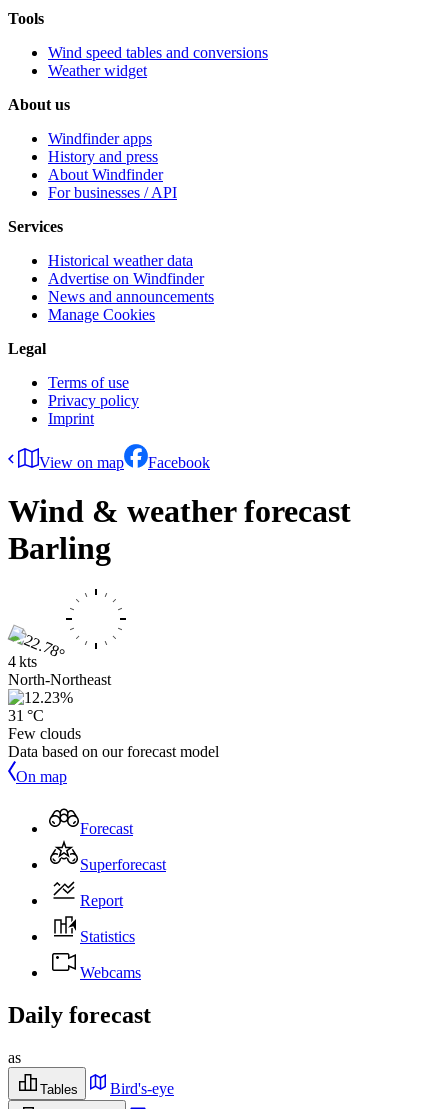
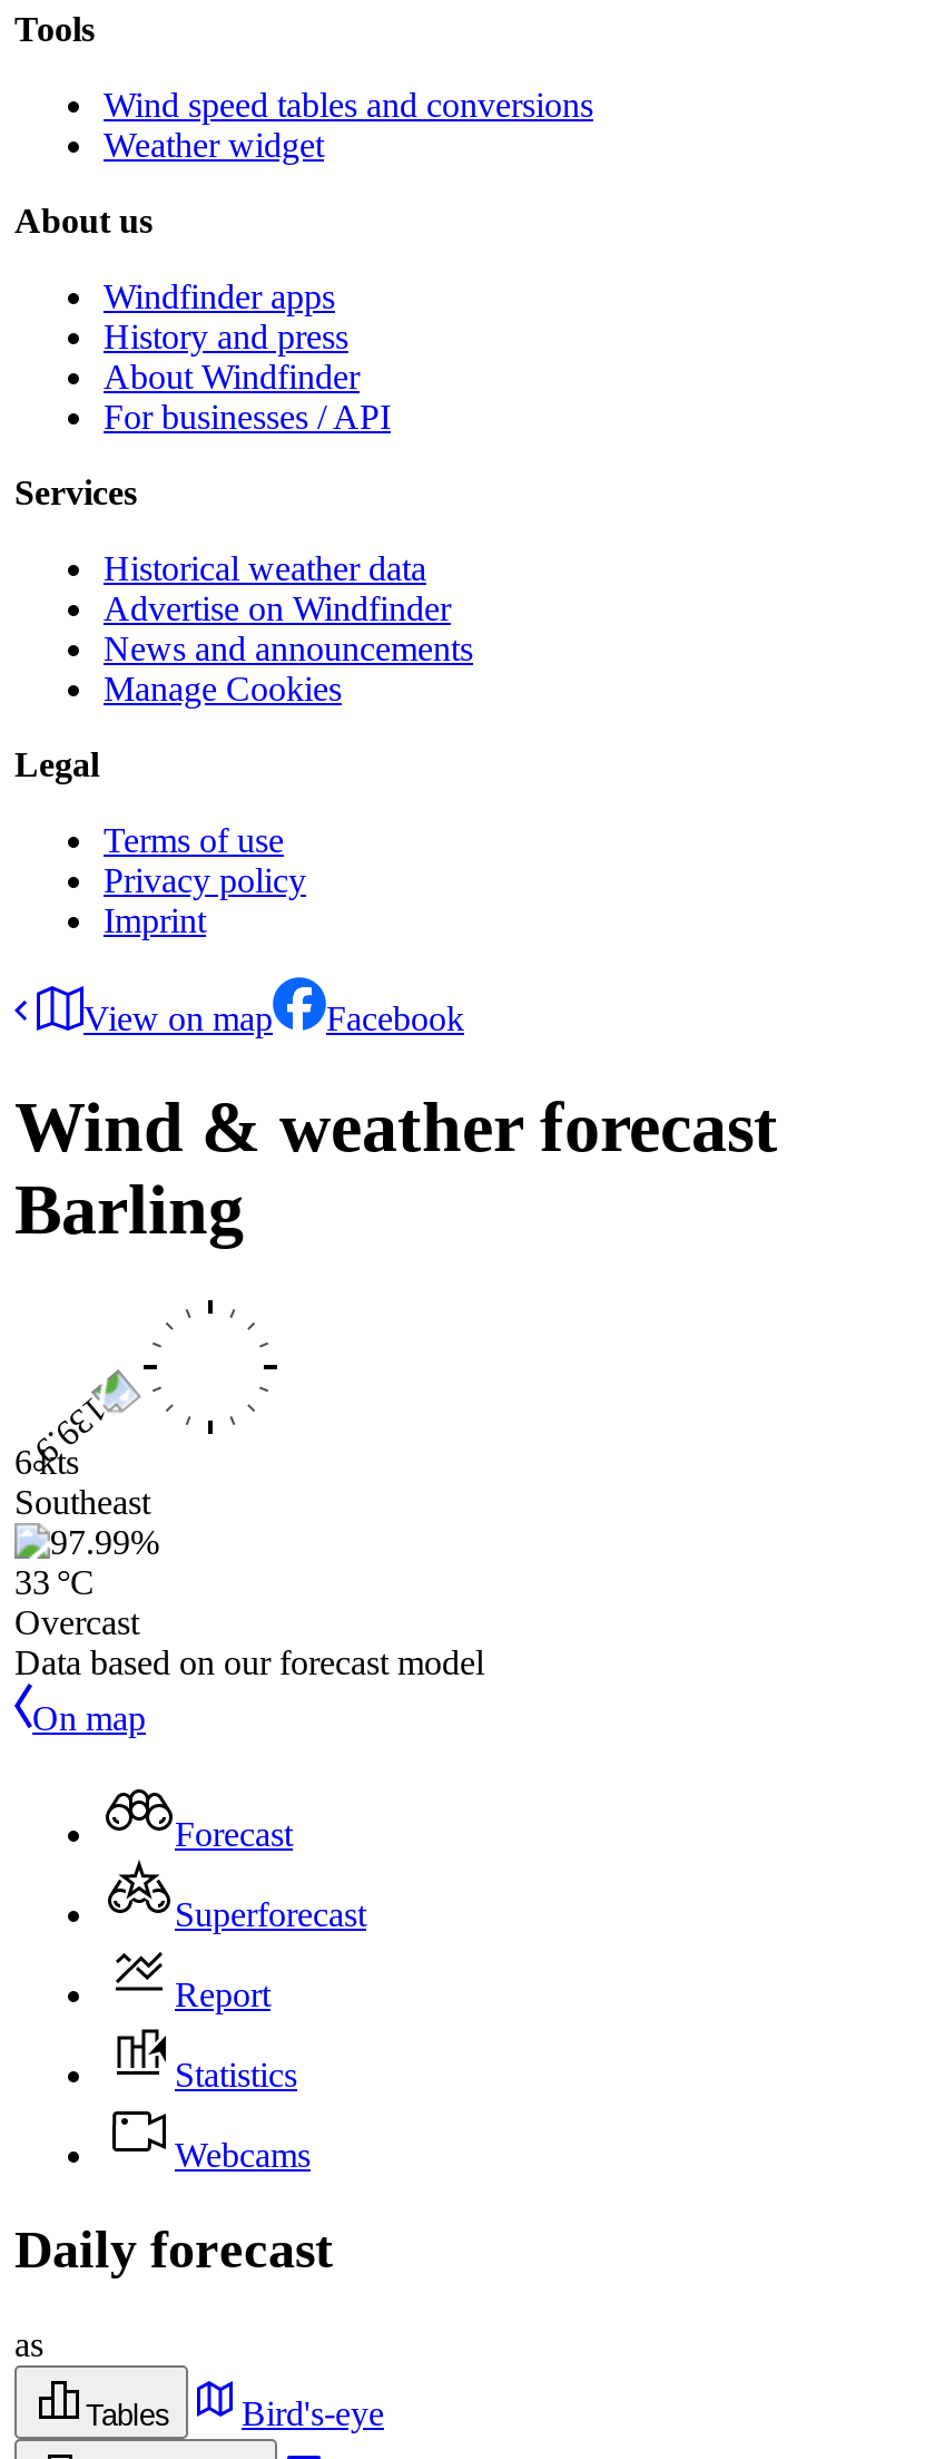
- [image]
- 4 kts
- North-Northeast
+ [image]
+ 6 kts
+ Southeast

- 31 °C
- Few clouds
+ 33 °C
+ Overcast
